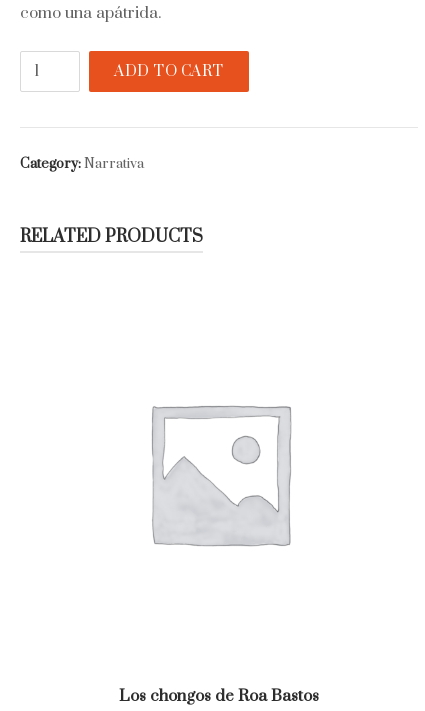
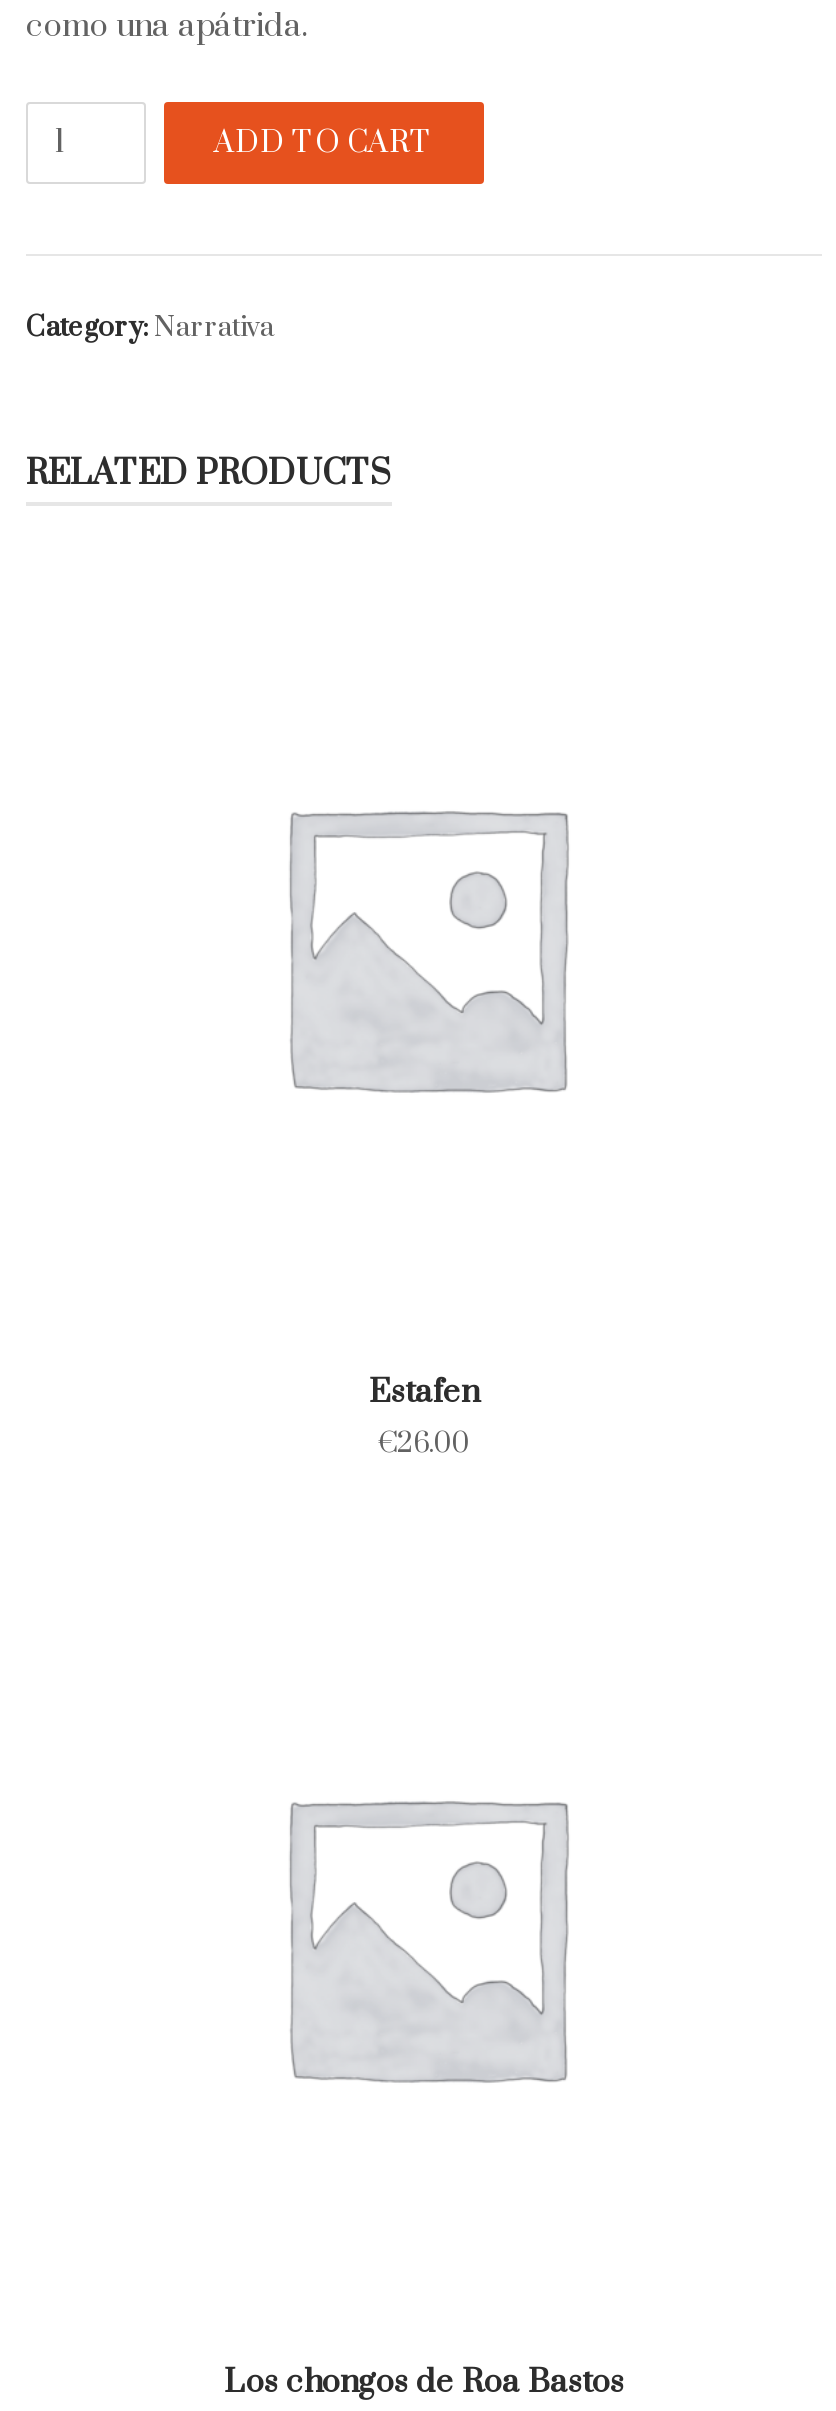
+ Estafen
+ €26.00
